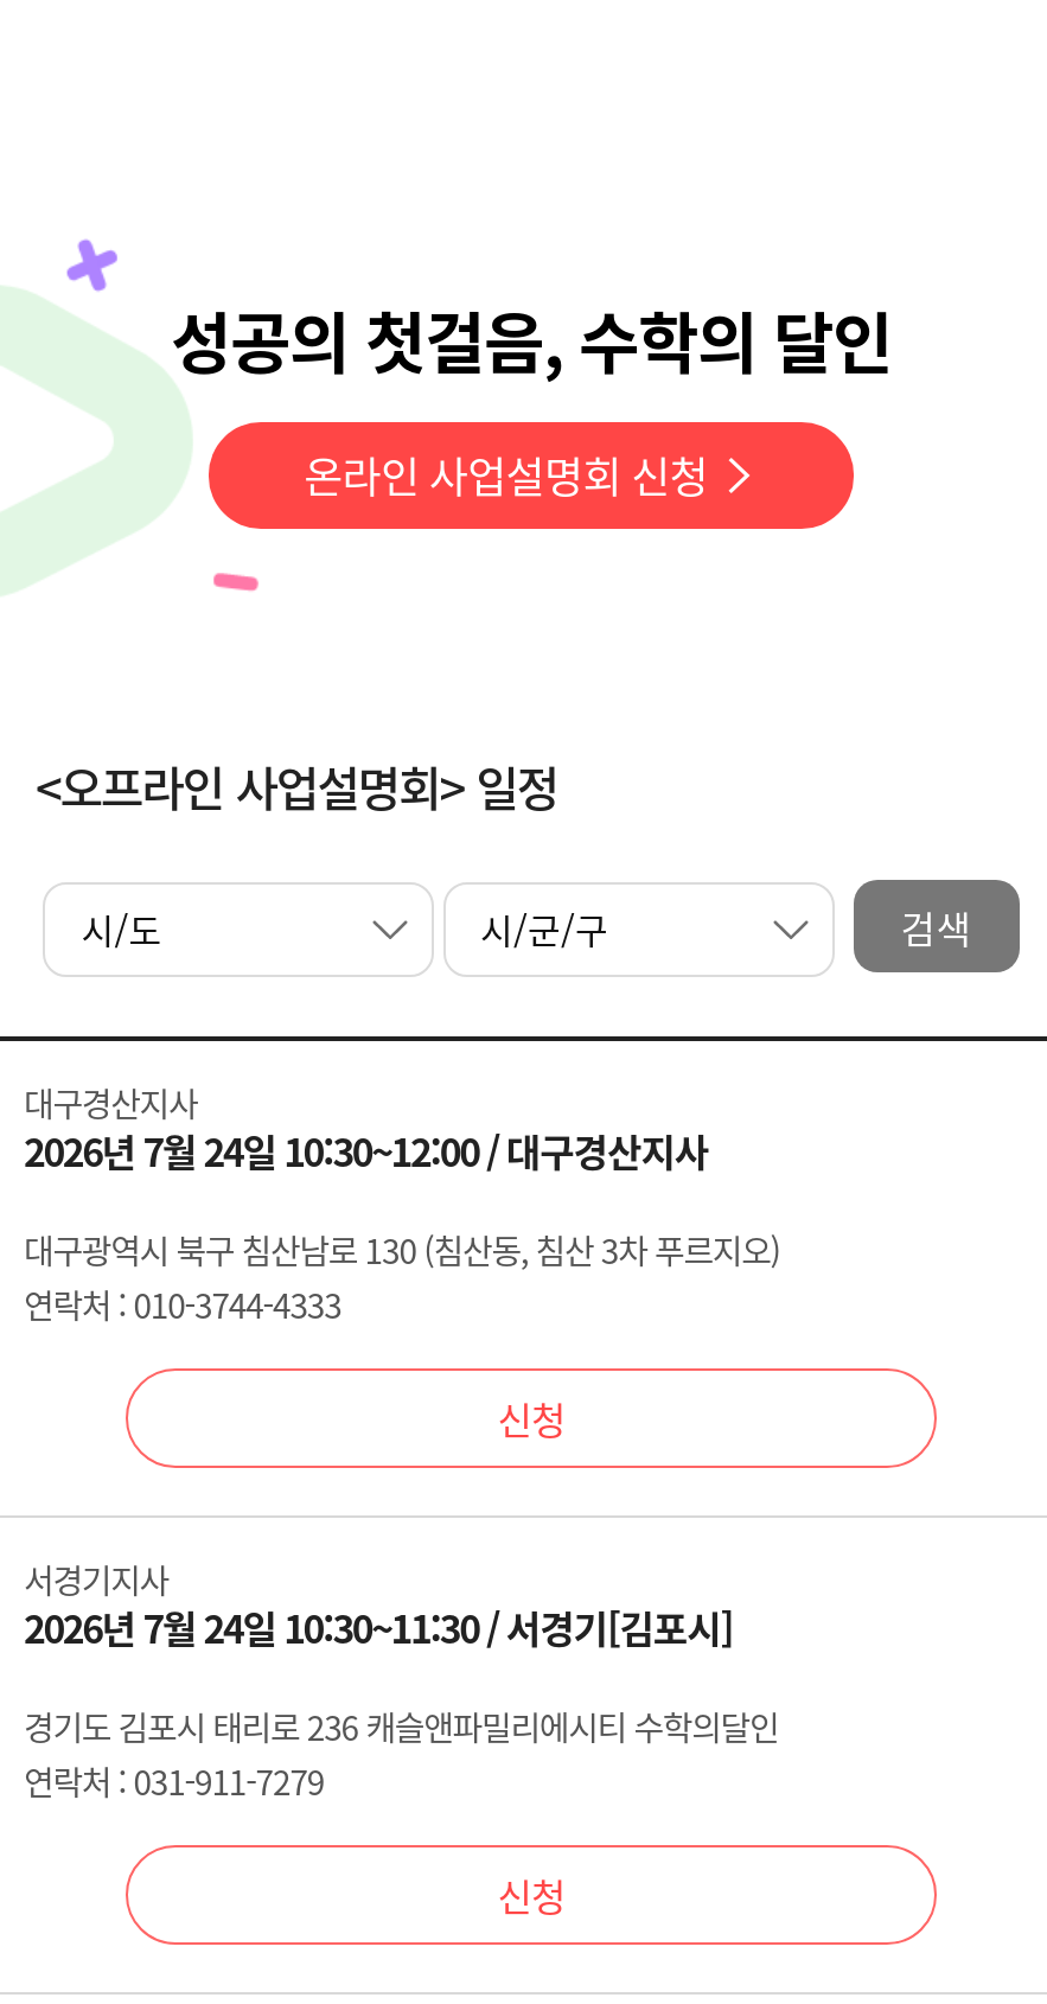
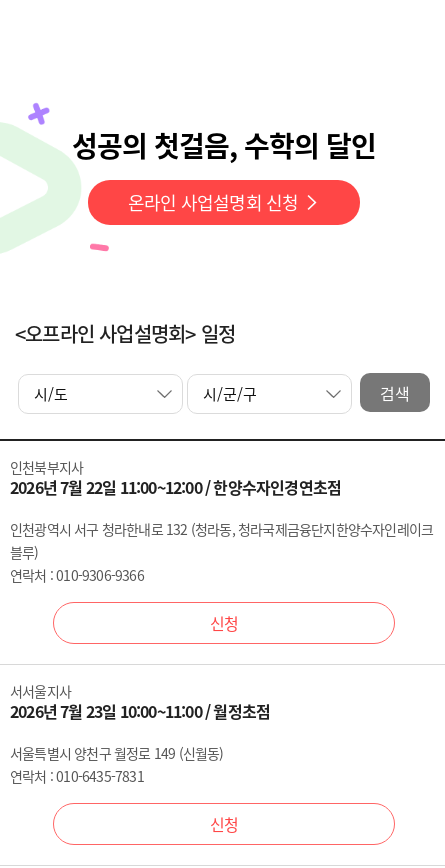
- 대구경산지사
- 2026년 7월 24일 10:30~12:00 / 대구경산지사
+ 인천북부지사
+ 2026년 7월 22일 11:00~12:00 / 한양수자인경연초점

- 대구광역시 북구 침산남로 130 (침산동, 침산 3차 푸르지오)
- 연락처 : 010-3744-4333
+ 인천광역시 서구 청라한내로 132 (청라동, 청라국제금융단지한양수자인레이크
+ 블루)
+ 연락처 : 010-9306-9366

- 서경기지사
- 2026년 7월 24일 10:30~11:30 / 서경기[김포시]
+ 서서울지사
+ 2026년 7월 23일 10:00~11:00 / 월정초점

- 경기도 김포시 태리로 236 캐슬앤파밀리에시티 수학의달인
- 연락처 : 031-911-7279
+ 서울특별시 양천구 월정로 149 (신월동)
+ 연락처 : 010-6435-7831
